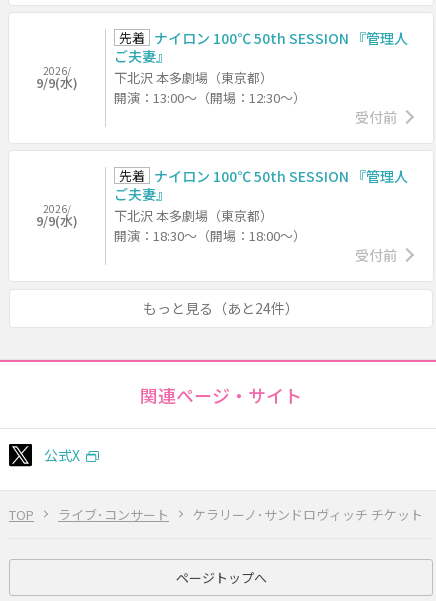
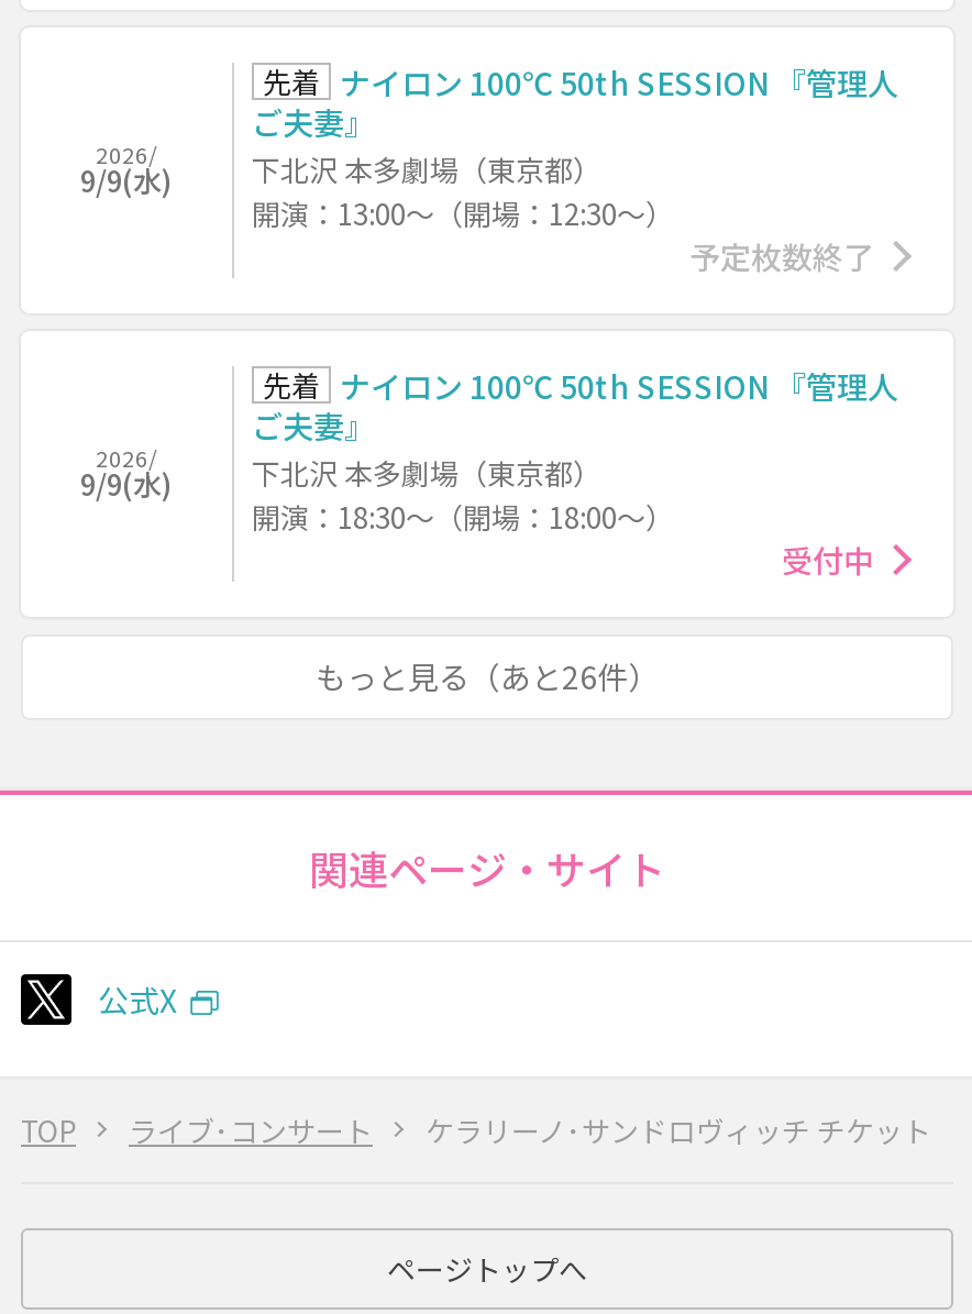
- 受付前
+ 予定枚数終了

- 受付前
+ 受付中

- もっと見る（あと24件）
+ もっと見る（あと26件）
